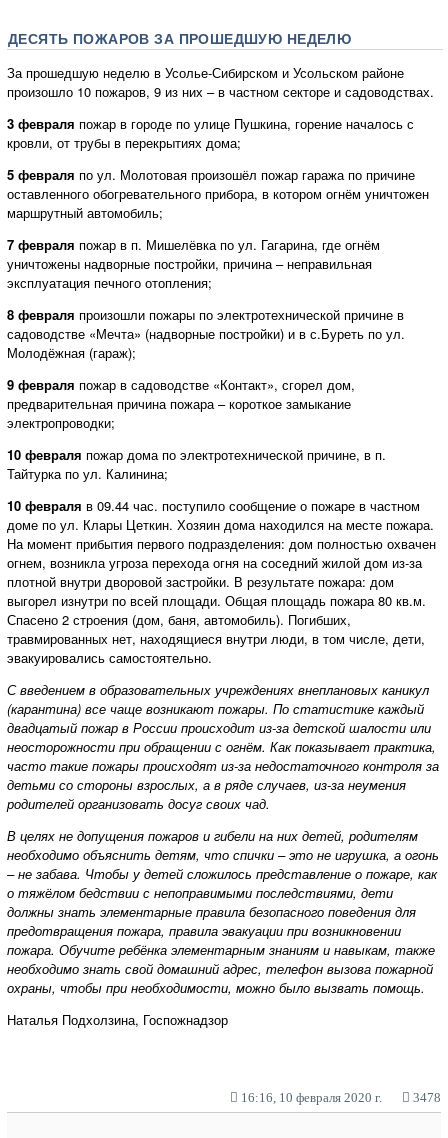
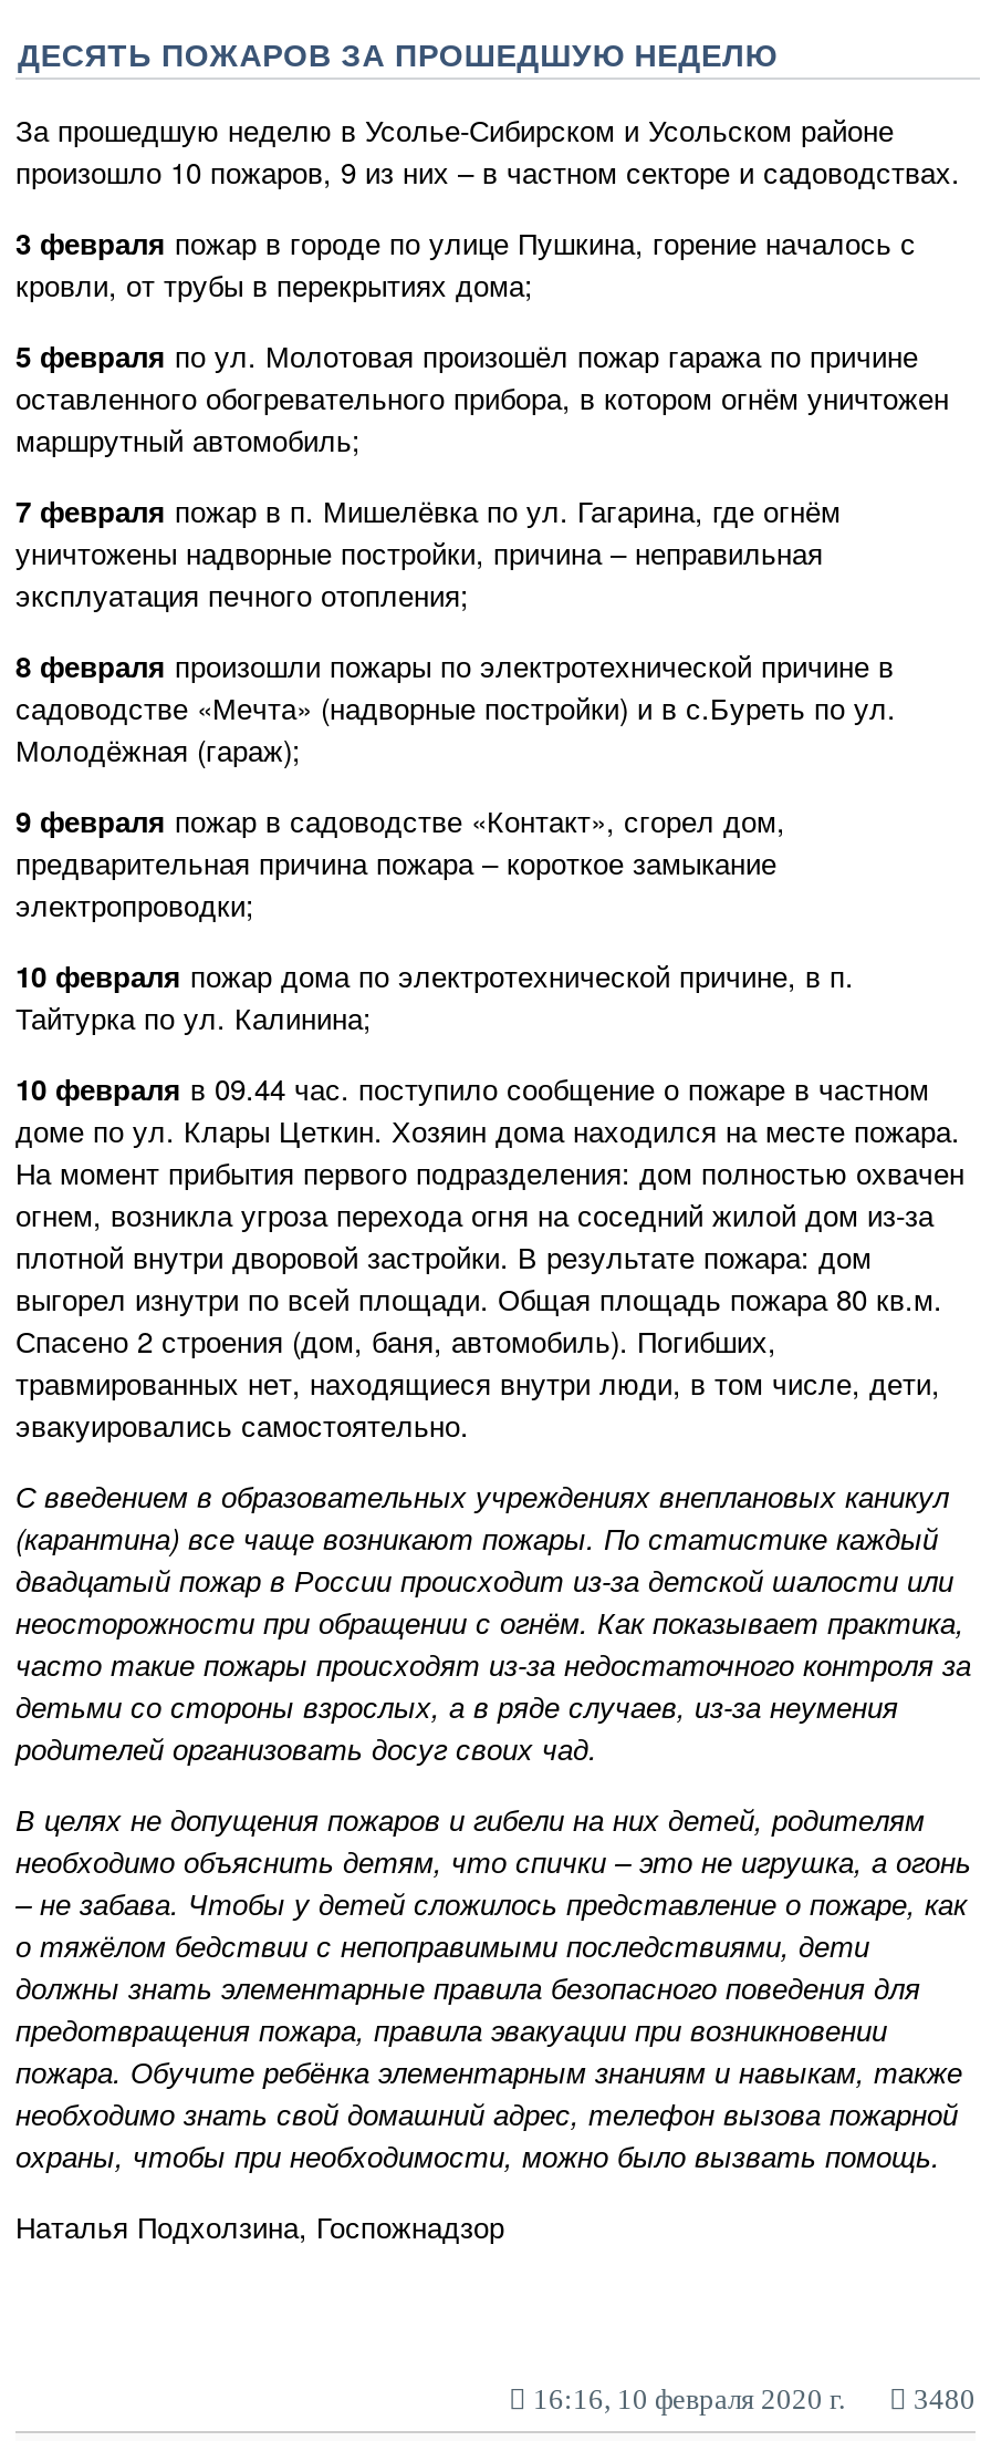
- 16:16, 10 февраля 2020 г. 3478
+ 16:16, 10 февраля 2020 г. 3480
